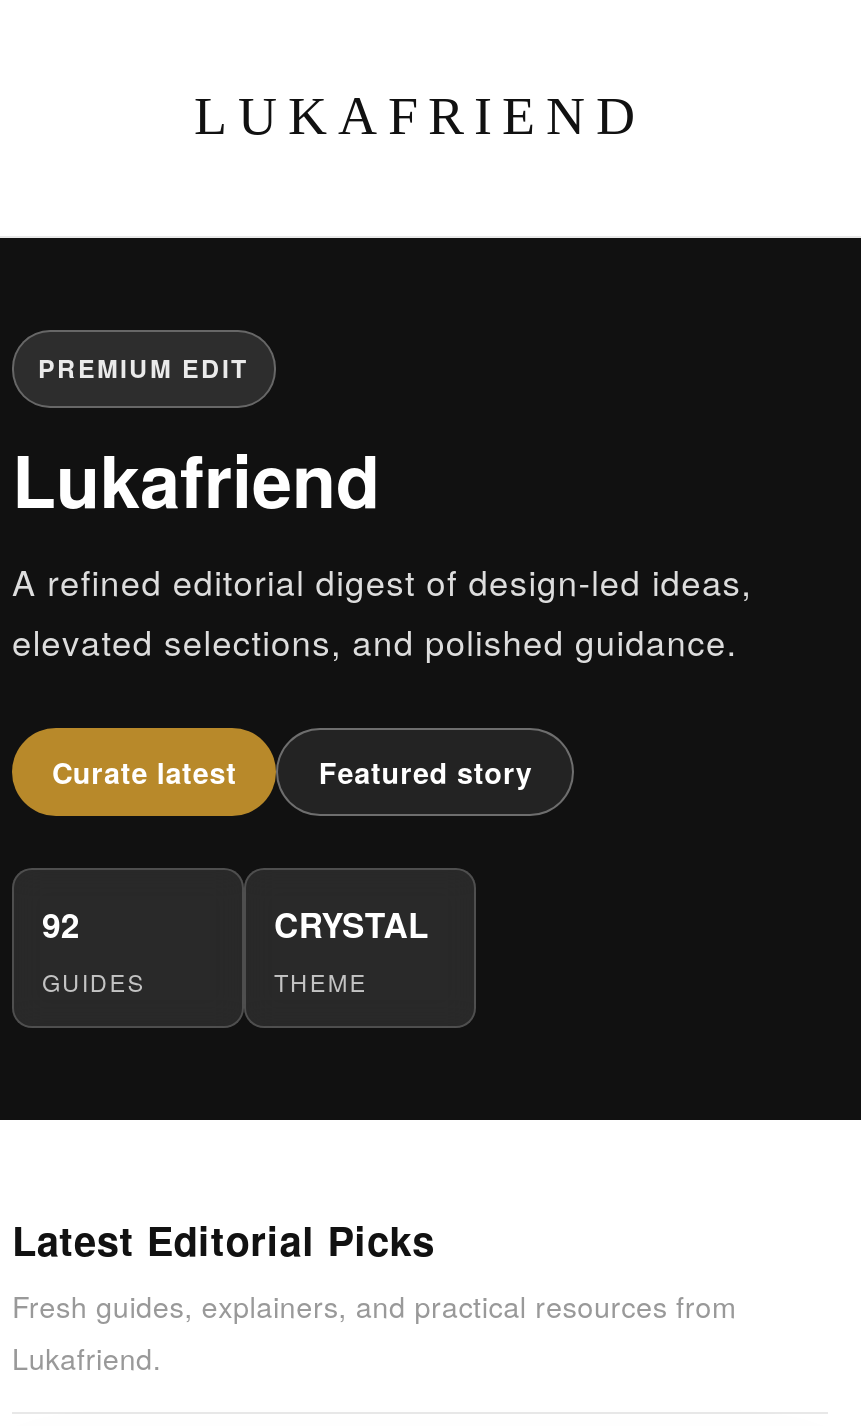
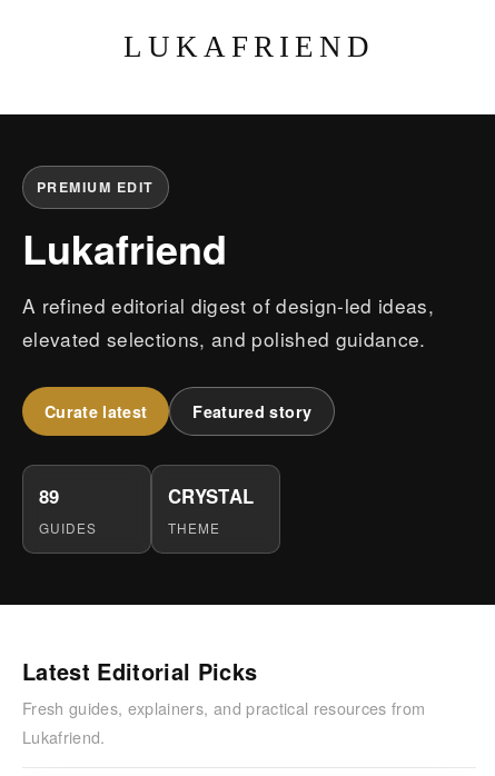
- 92
+ 89
